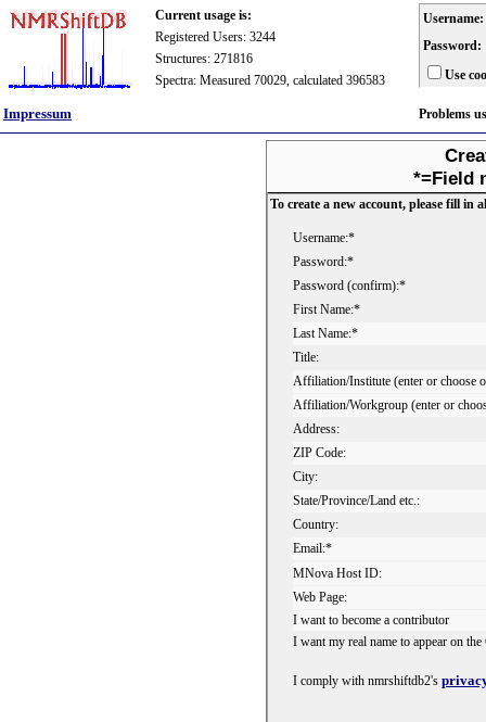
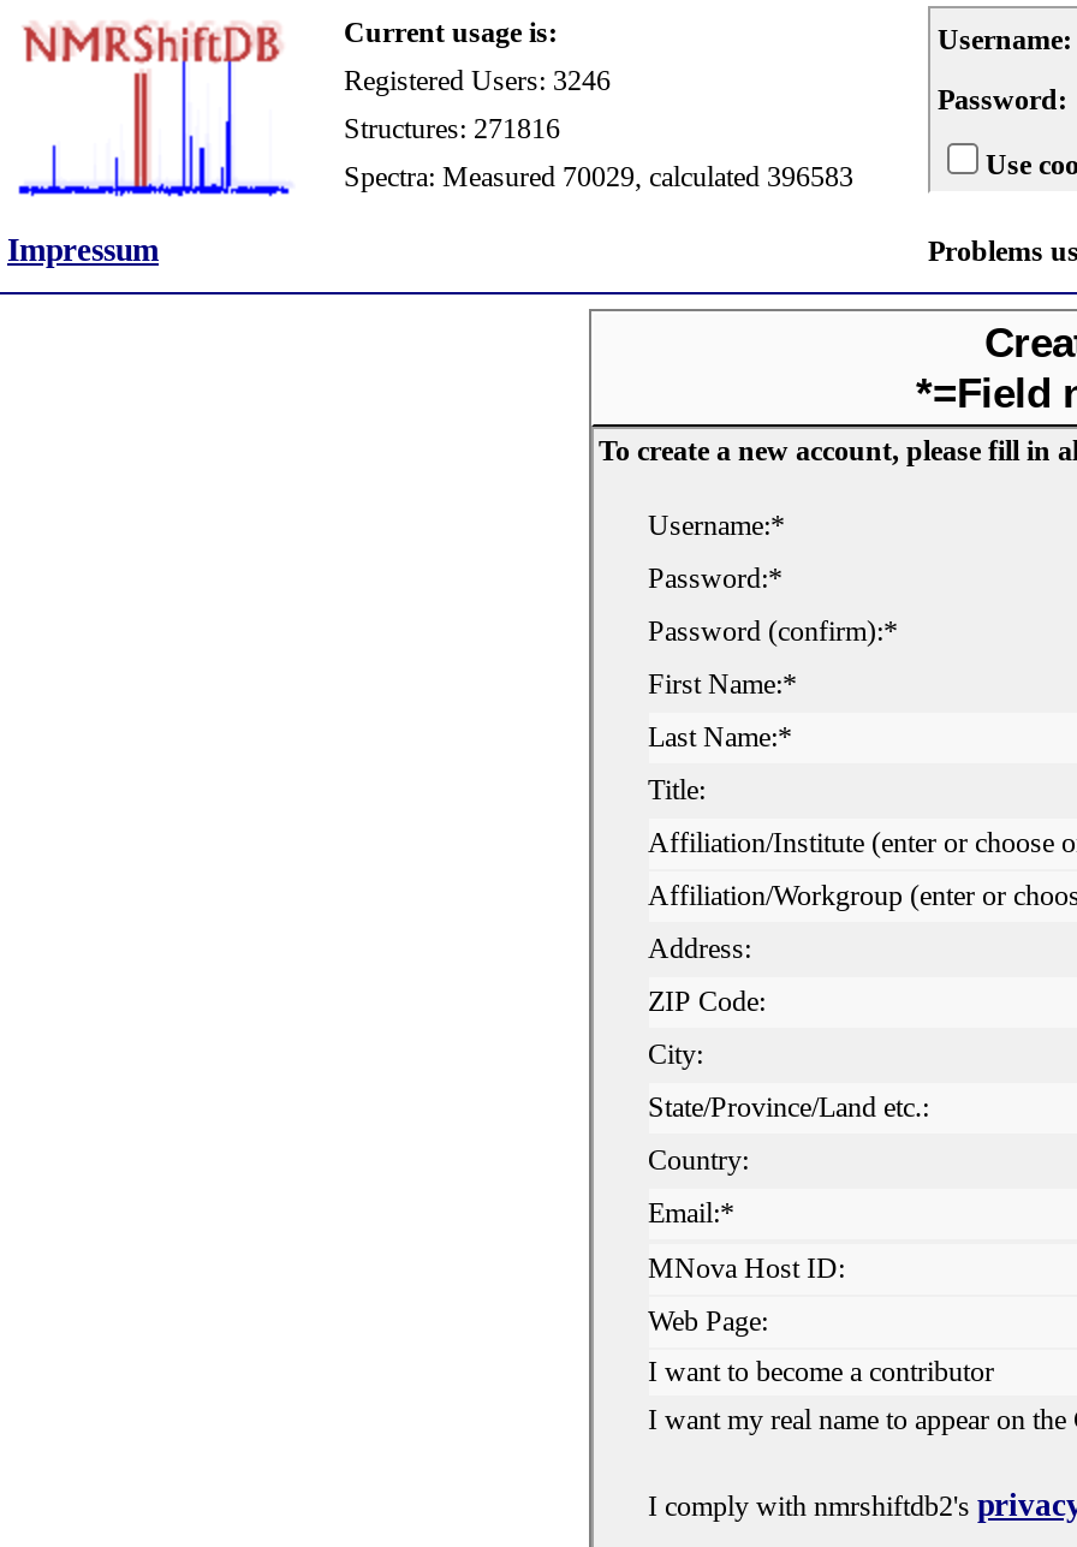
- Registered Users: 3244
+ Registered Users: 3246
